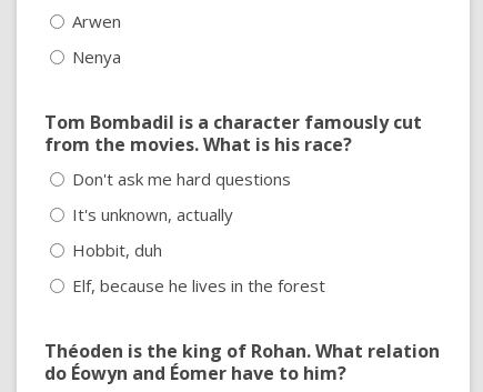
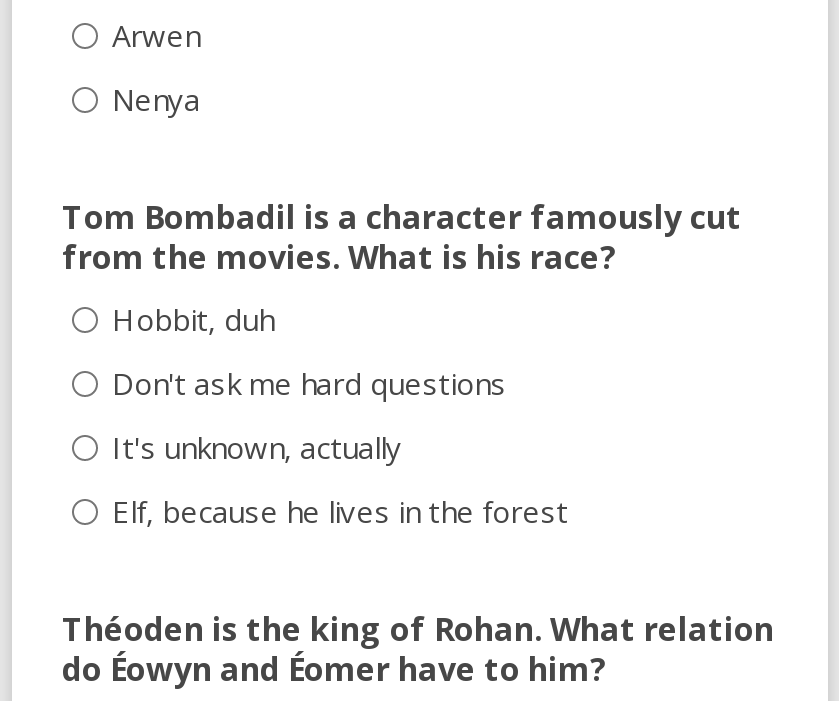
moved down: Don't ask me hard questions | It's unknown, actually

moved up: Hobbit, duh
